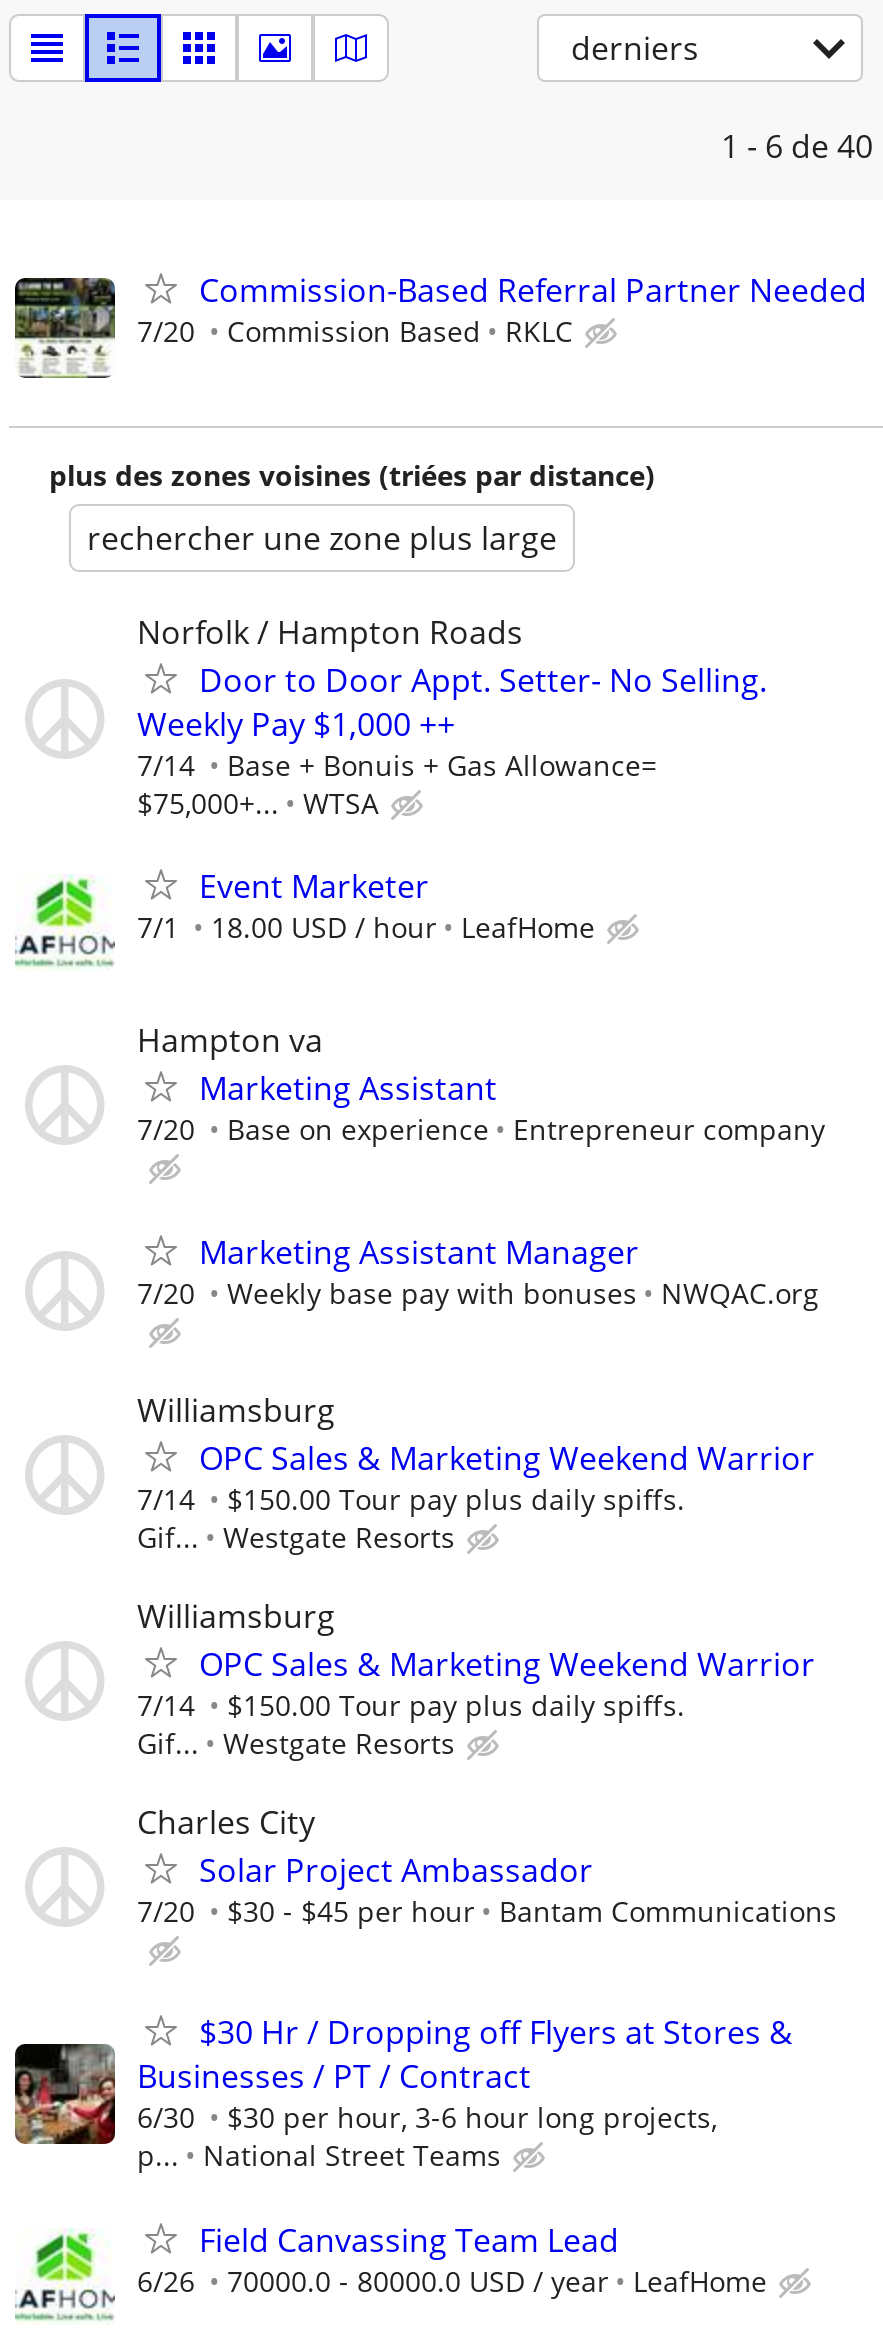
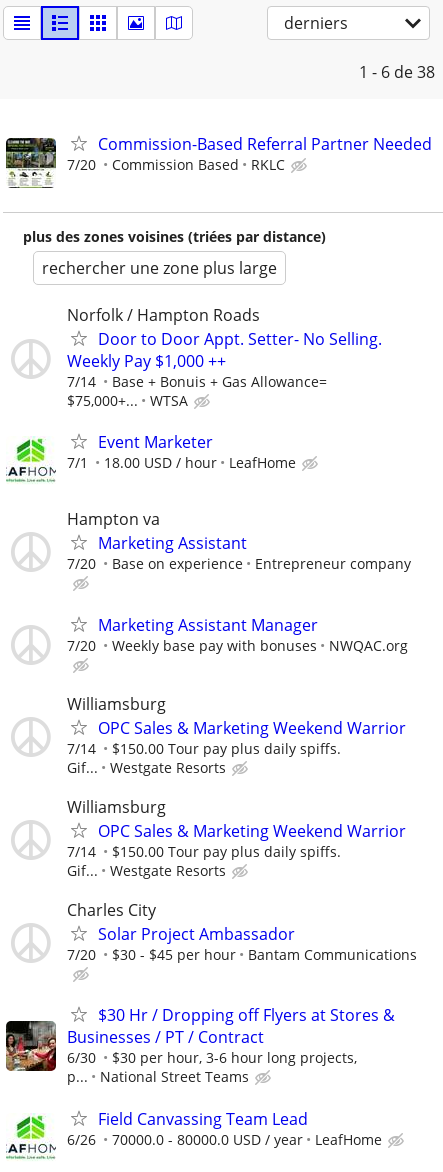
- 1 - 6 de 40
+ 1 - 6 de 38
